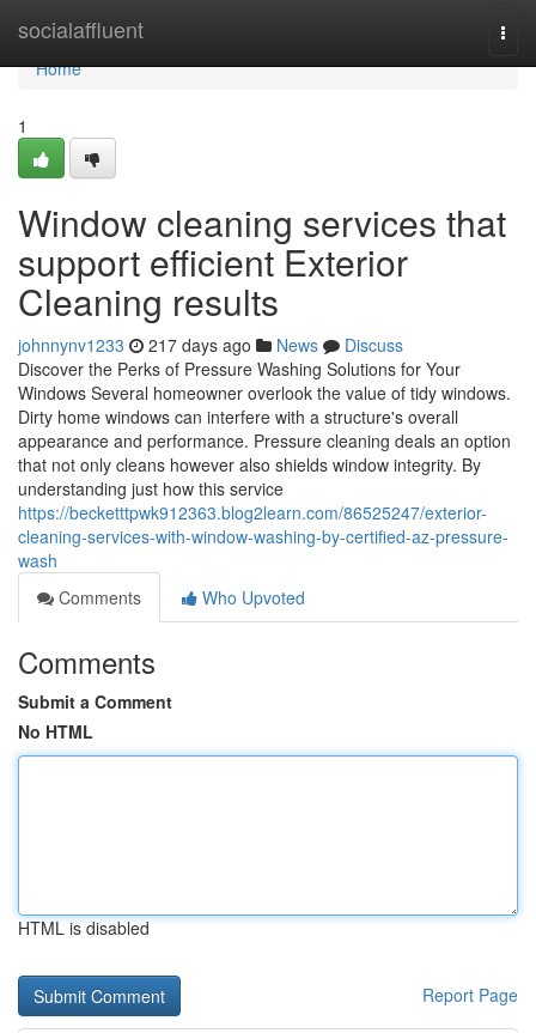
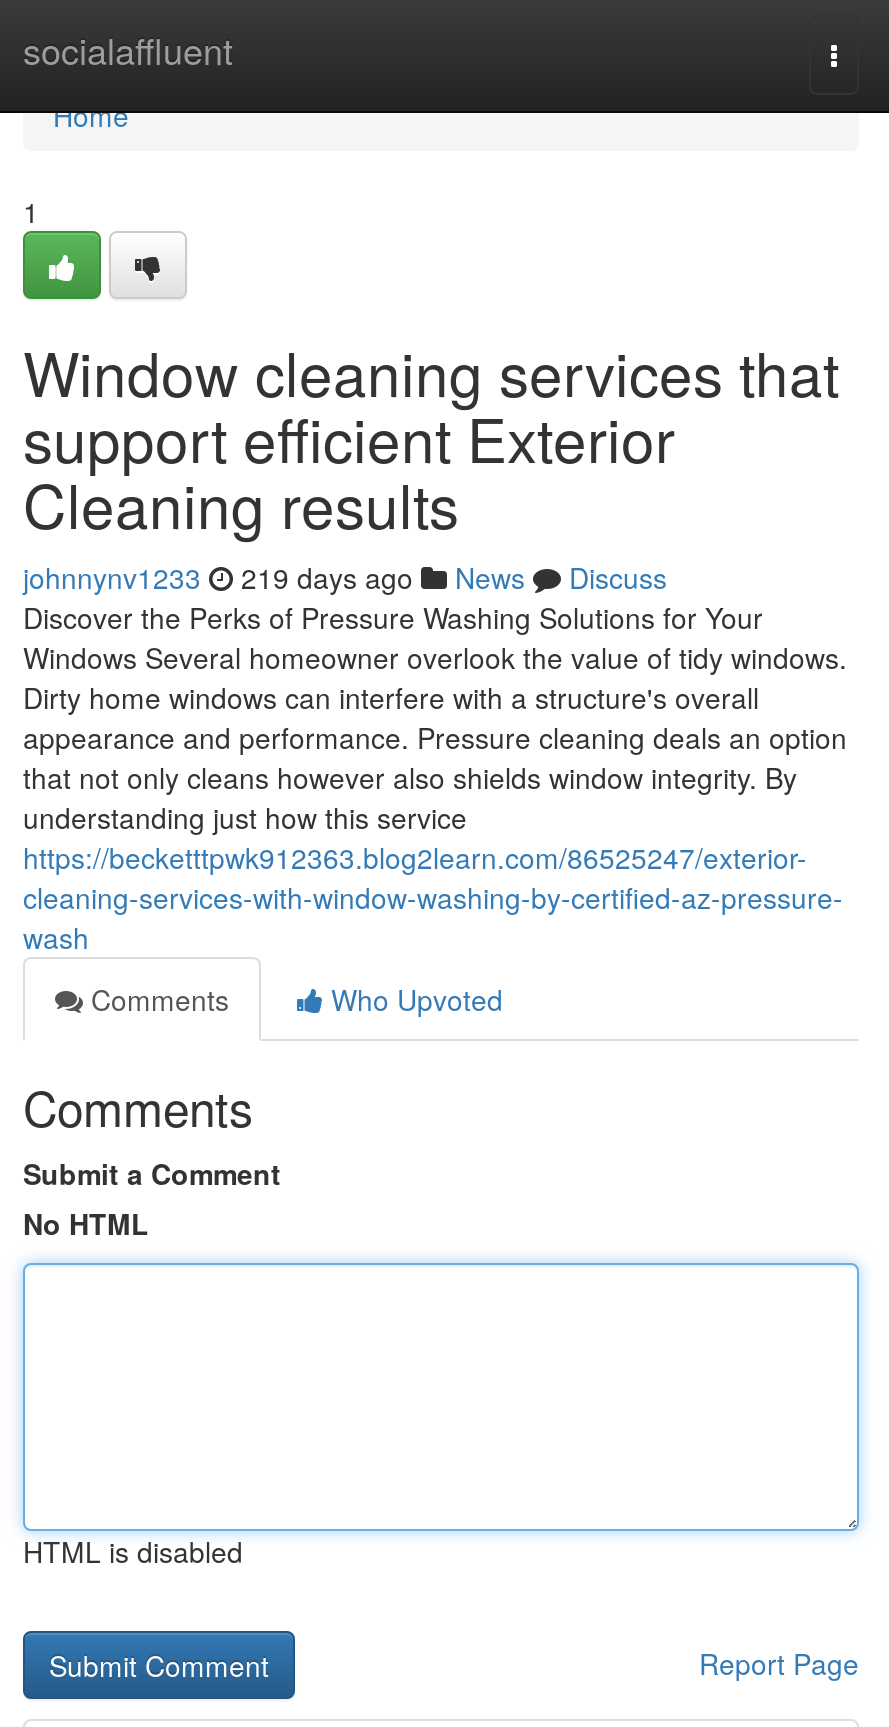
- johnnynv1233 217 days ago News Discuss
+ johnnynv1233 219 days ago News Discuss
